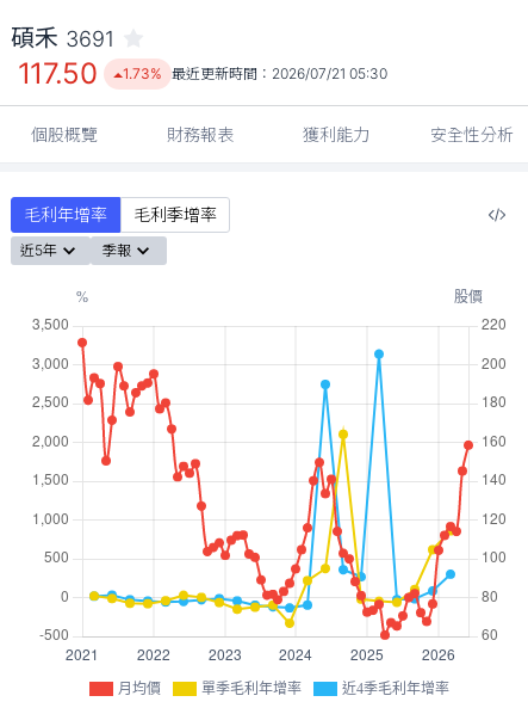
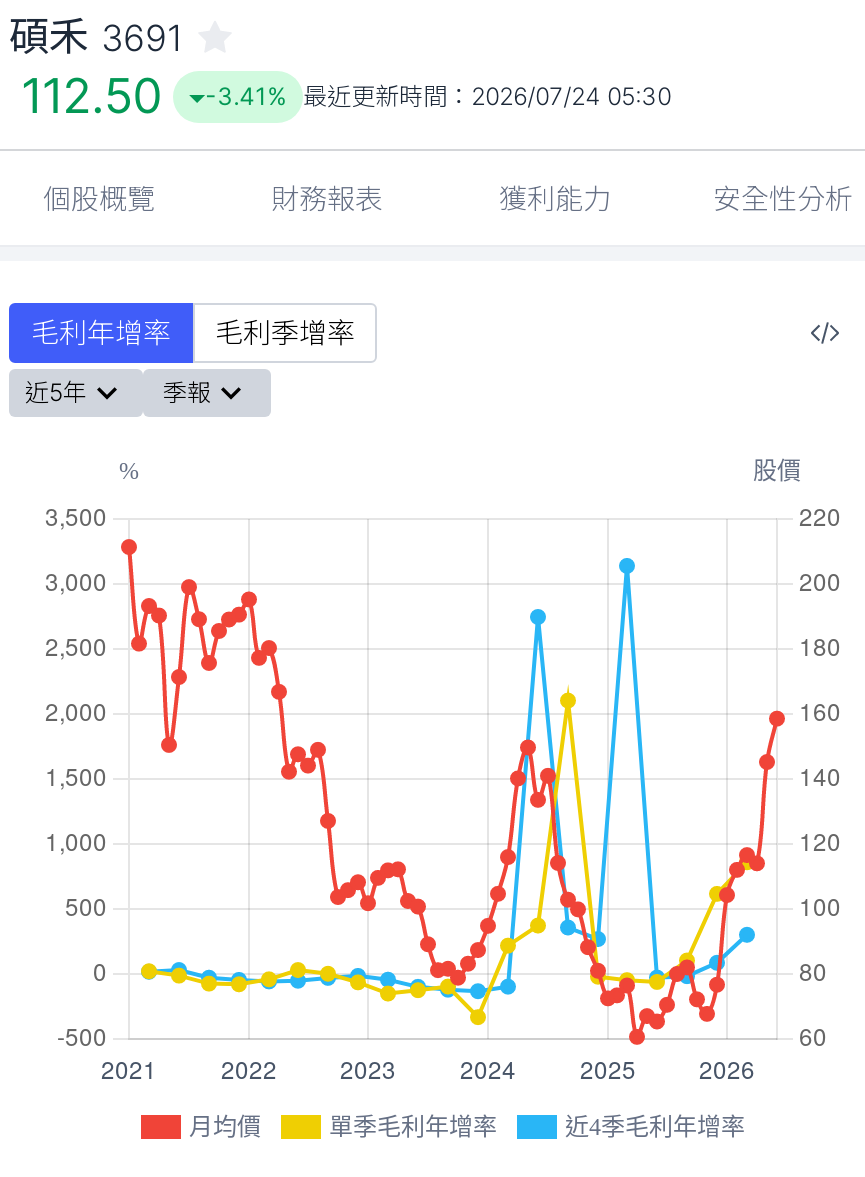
- 117.50
+ 112.50

- 1.73% 最近更新時間：2026/07/21 05:30
+ -3.41% 最近更新時間：2026/07/24 05:30

- [image]
+ [image]
